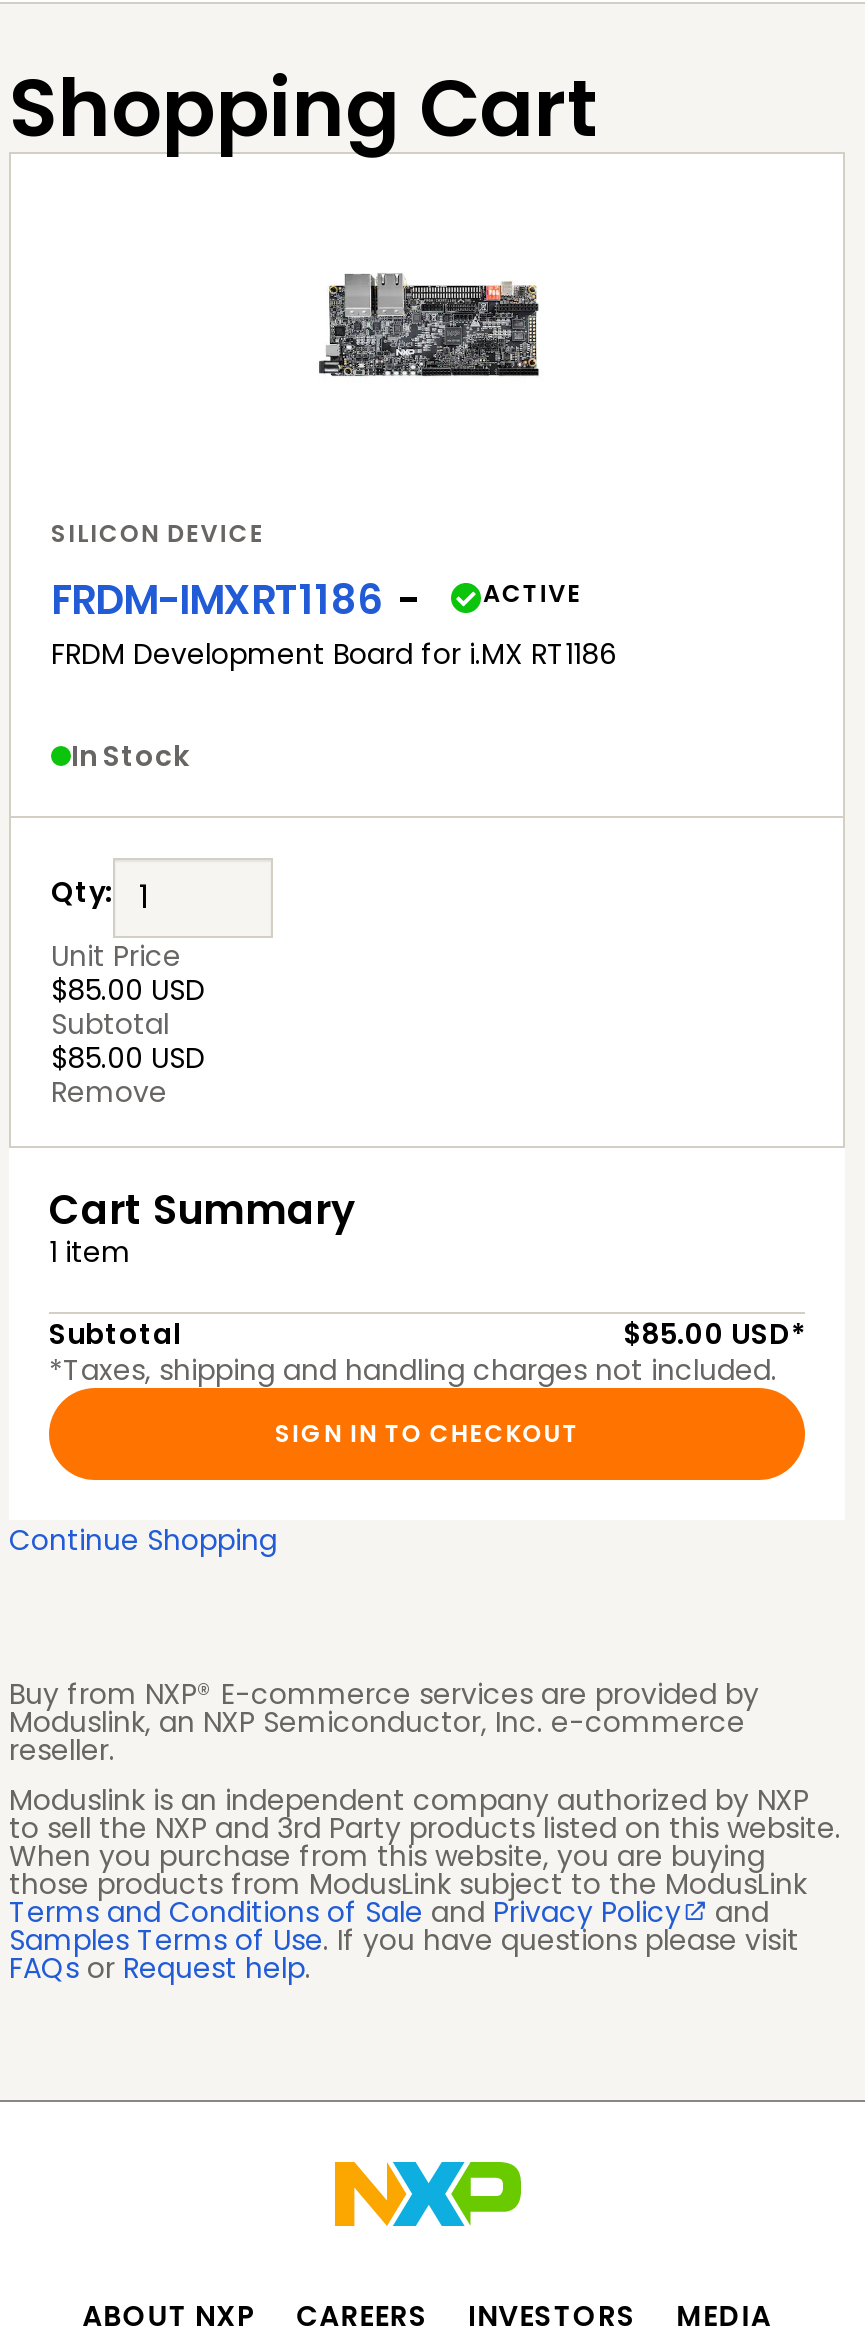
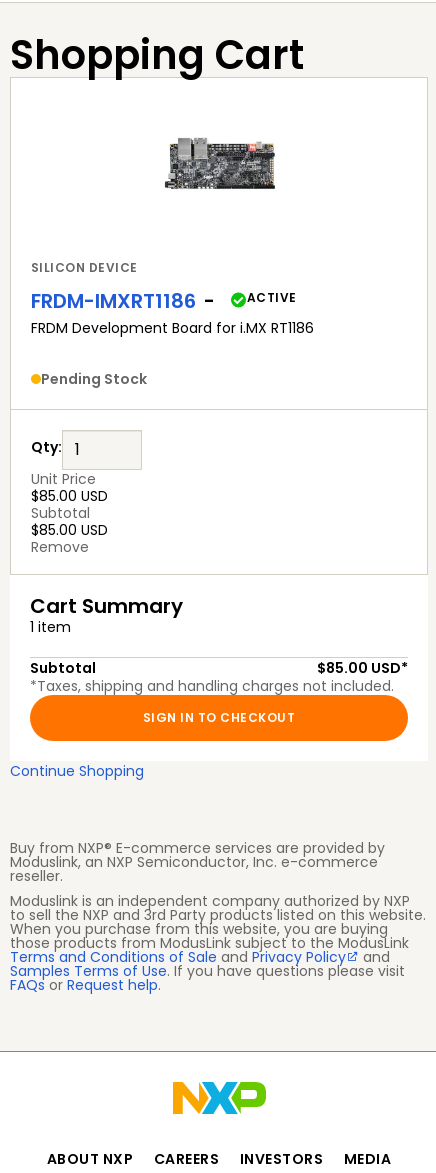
- In Stock
+ Pending Stock
